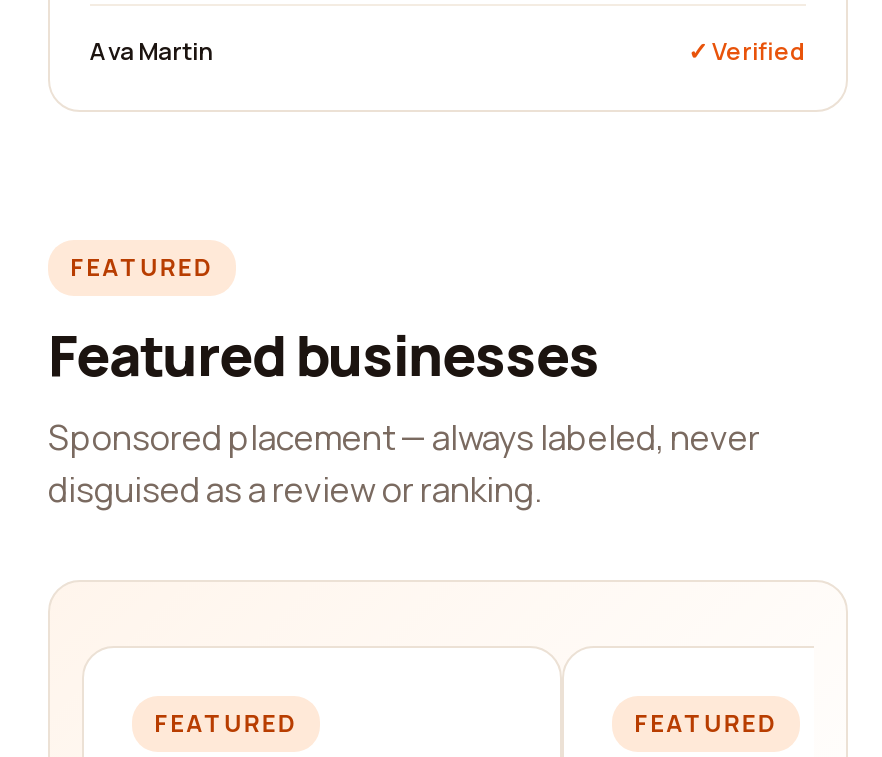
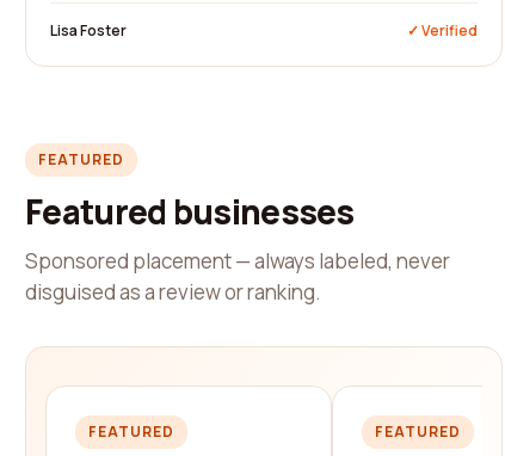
- Ava Martin
+ Lisa Foster
